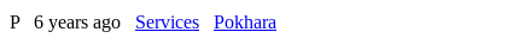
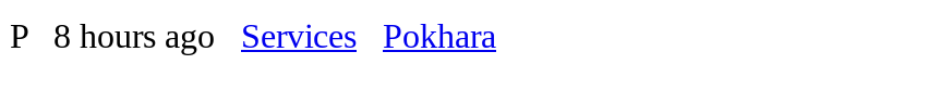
- P 6 years ago Services
+ P 8 hours ago Services
